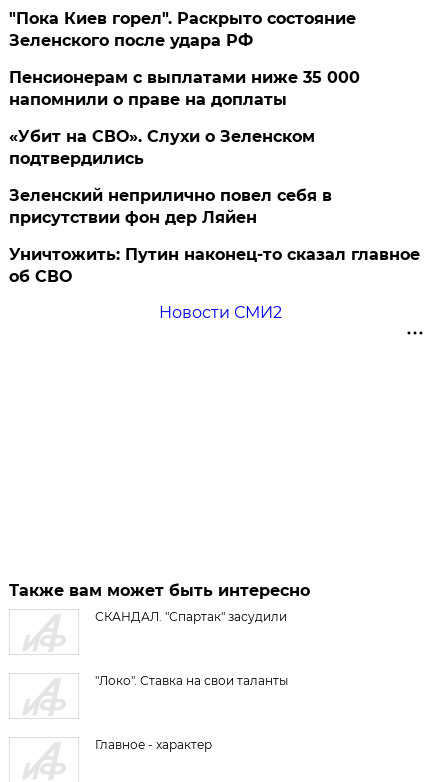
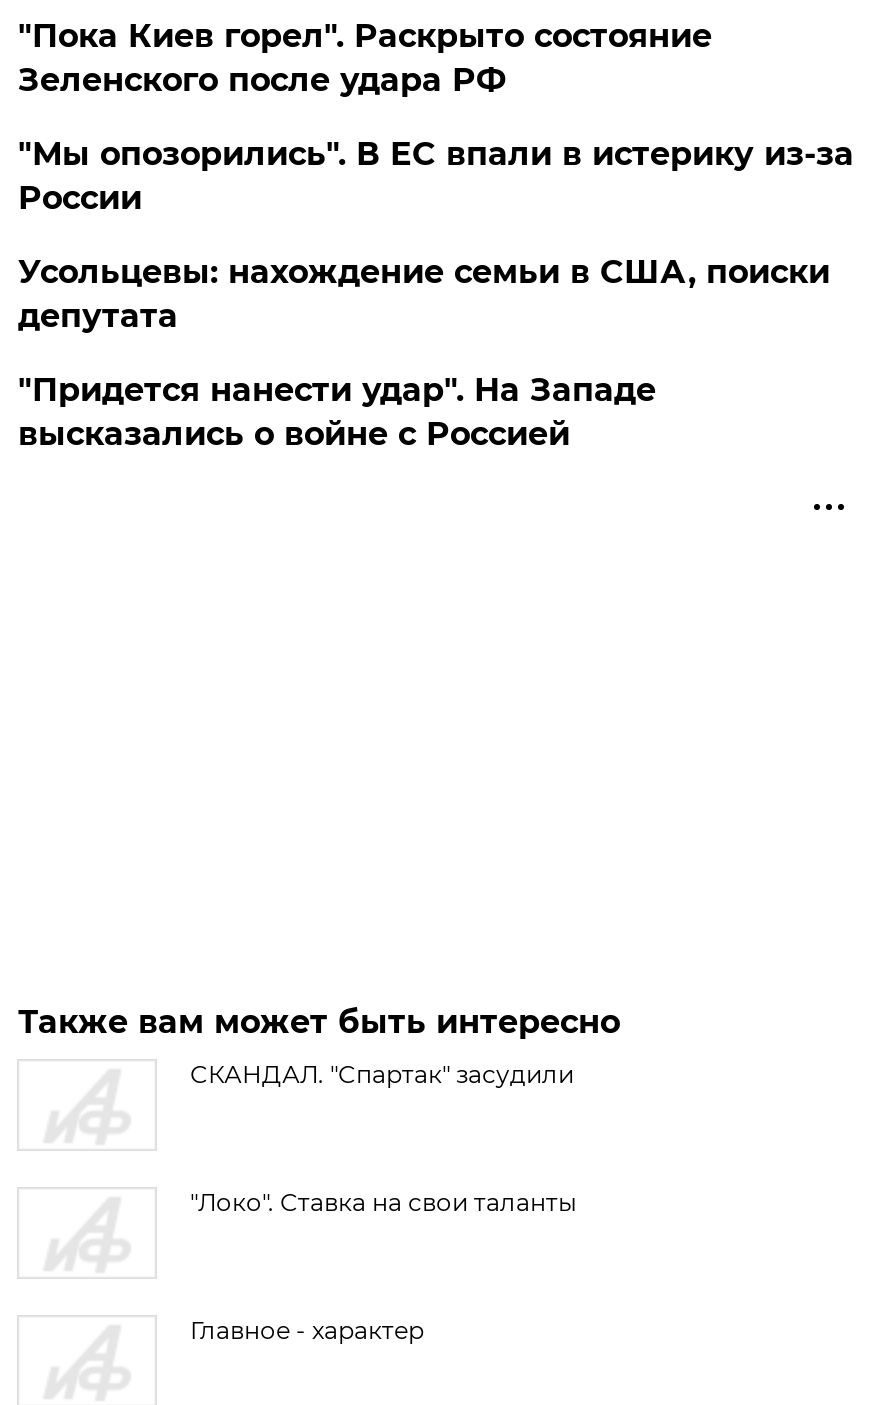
- Пенсионерам с выплатами ниже 35 000
- напомнили о праве на доплаты
- «Убит на СВО». Слухи о Зеленском
- подтвердились
- Зеленский неприлично повел cебя в
- присутствии фон дер Ляйен
- Уничтожить: Путин наконец-то сказал главное
- об СВО
- Новости СМИ2
+ "Мы опозорились". В ЕС впали в истерику из-за
+ России
+ Усольцевы: нахождение семьи в США, поиски
+ депутата
+ "Придется нанести удар". На Западе
+ высказались о войне с Россией
